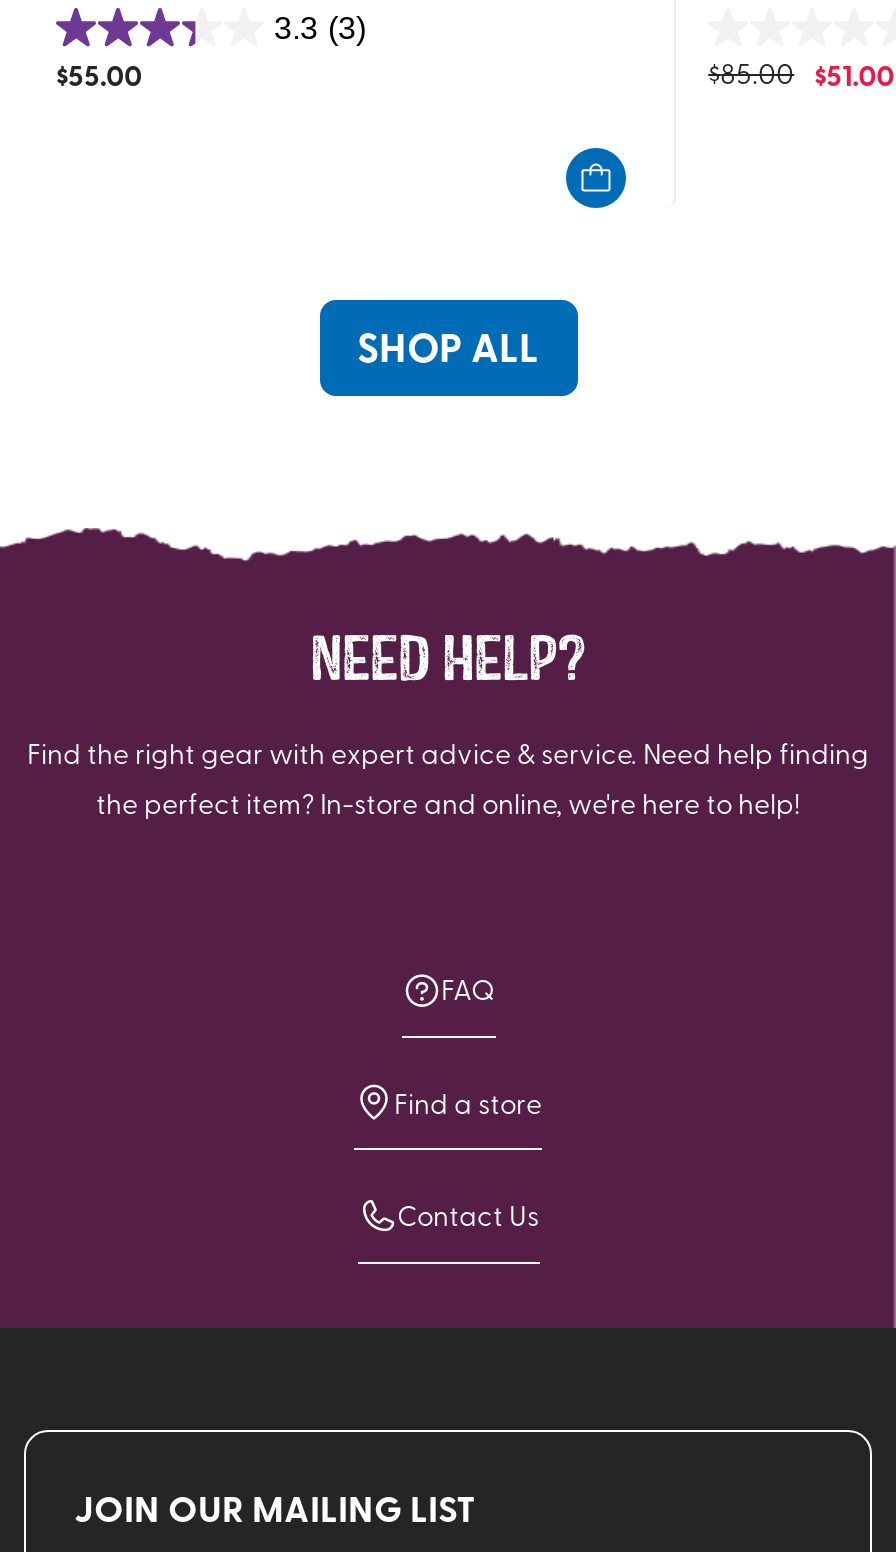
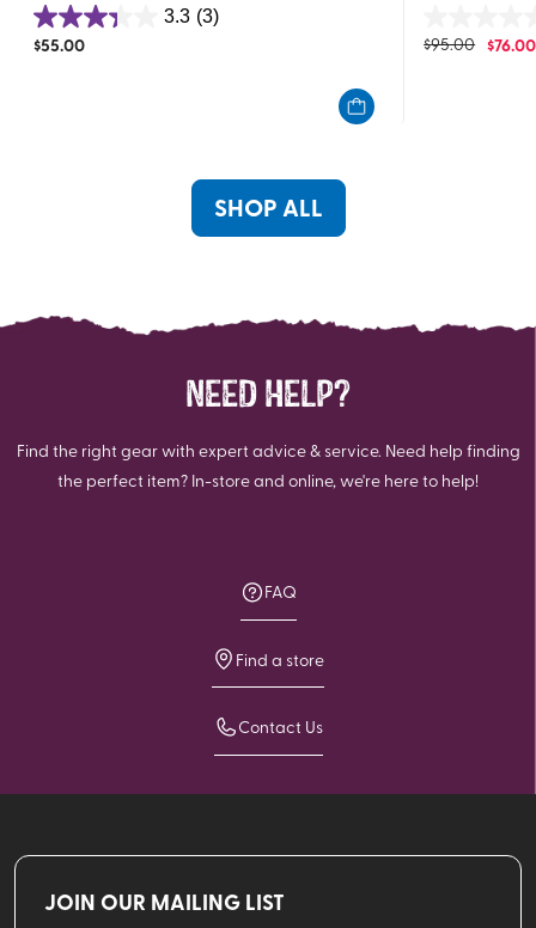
- $85.00 $51.00
+ $95.00 $76.00
